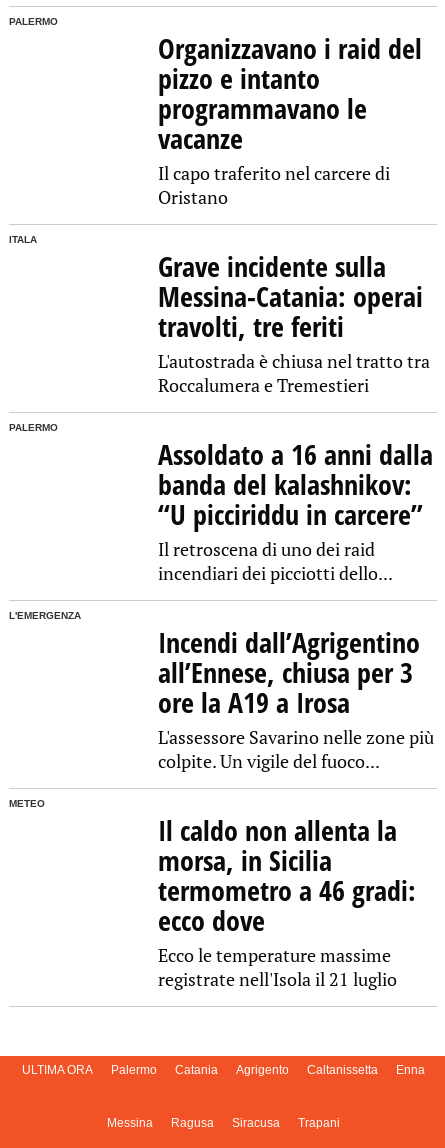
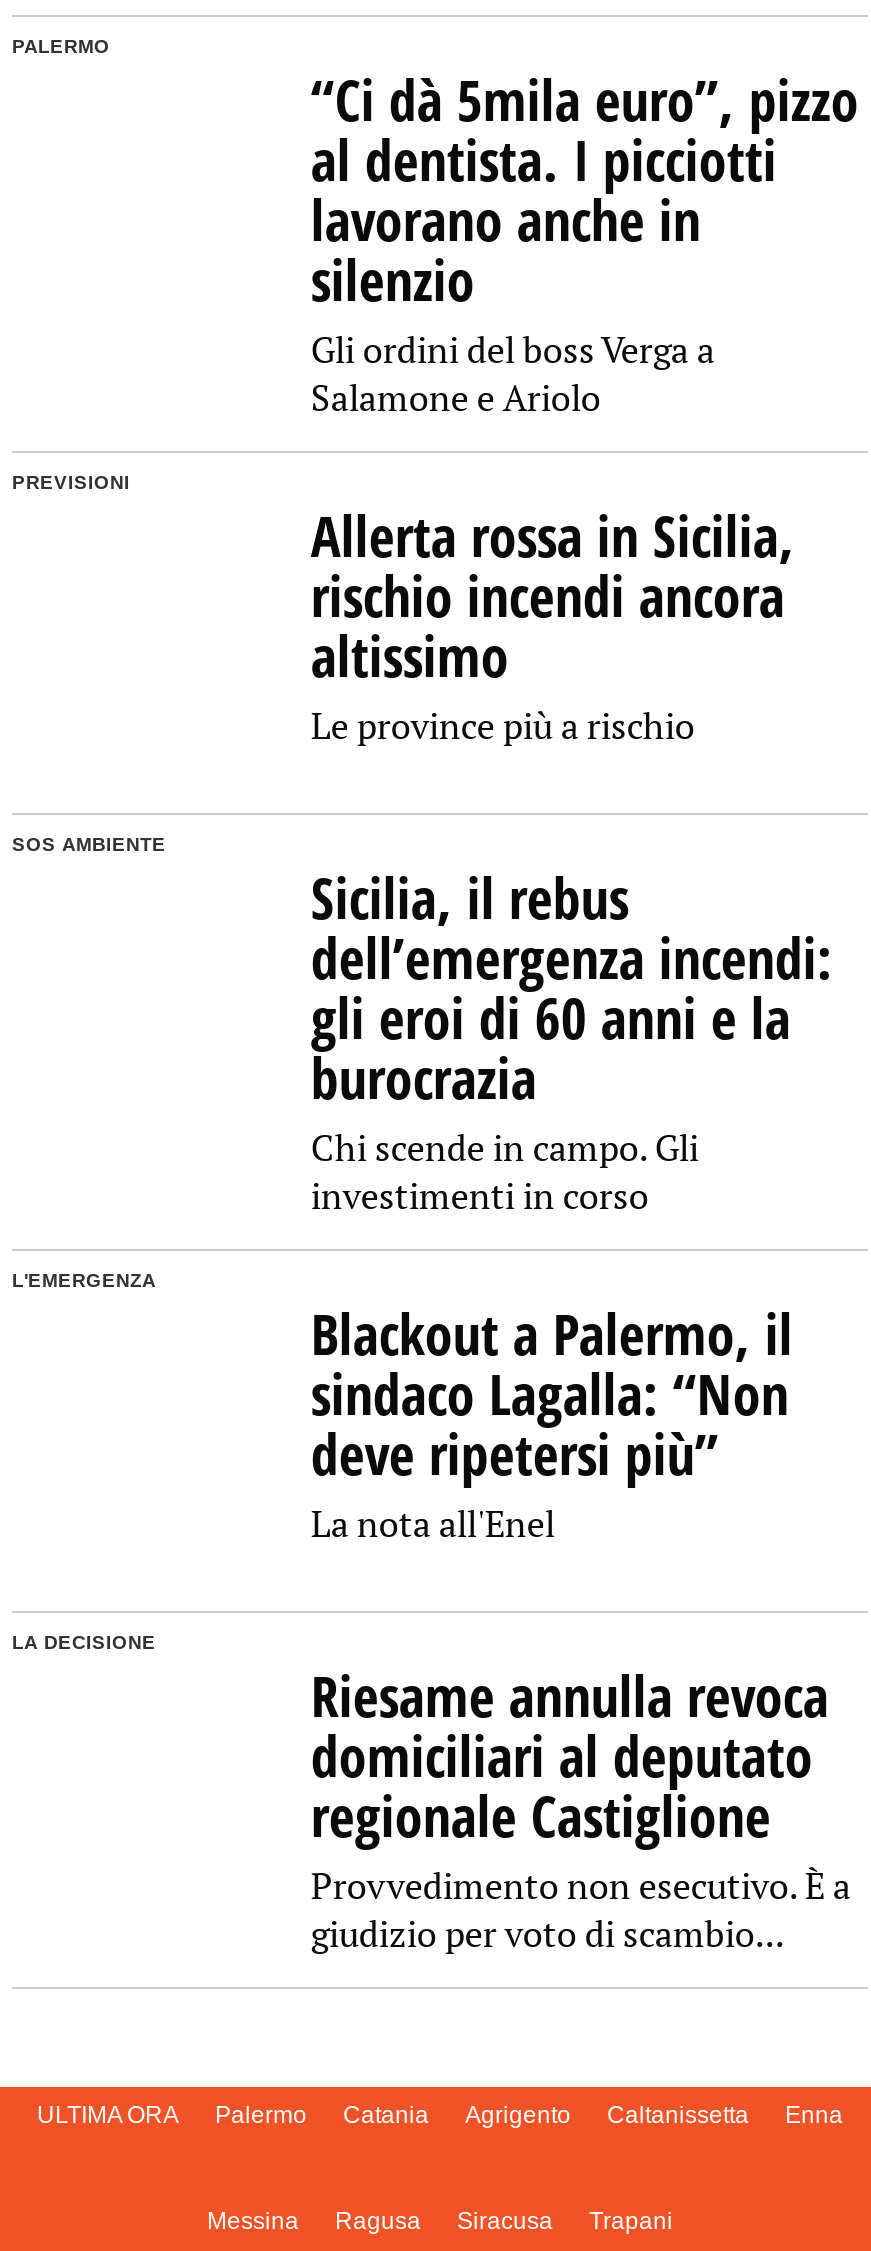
- Organizzavano i raid del
- pizzo e intanto
- programmavano le
- vacanze
- Il capo traferito nel carcere di
- Oristano
+ “Ci dà 5mila euro”, pizzo
+ al dentista. I picciotti
+ lavorano anche in
+ silenzio
+ Gli ordini del boss Verga a
+ Salamone e Ariolo

- ITALA
- Grave incidente sulla
- Messina-Catania: operai
- travolti, tre feriti
- L'autostrada è chiusa nel tratto tra
- Roccalumera e Tremestieri
+ PREVISIONI
+ Allerta rossa in Sicilia,
+ rischio incendi ancora
+ altissimo
+ Le province più a rischio

- PALERMO
- Assoldato a 16 anni dalla
- banda del kalashnikov:
- “U picciriddu in carcere”
- Il retroscena di uno dei raid
- incendiari dei picciotti dello...
+ SOS AMBIENTE
+ Sicilia, il rebus
+ dell’emergenza incendi:
+ gli eroi di 60 anni e la
+ burocrazia
+ Chi scende in campo. Gli
+ investimenti in corso

moved down: L'EMERGENZA

- Incendi dall’Agrigentino
- all’Ennese, chiusa per 3
- ore la A19 a Irosa
- L'assessore Savarino nelle zone più
- colpite. Un vigile del fuoco...
+ Blackout a Palermo, il
+ sindaco Lagalla: “Non
+ deve ripetersi più”
+ La nota all'Enel

- METEO
- Il caldo non allenta la
- morsa, in Sicilia
- termometro a 46 gradi:
- ecco dove
- Ecco le temperature massime
- registrate nell'Isola il 21 luglio
+ LA DECISIONE
+ Riesame annulla revoca
+ domiciliari al deputato
+ regionale Castiglione
+ Provvedimento non esecutivo. È a
+ giudizio per voto di scambio...
